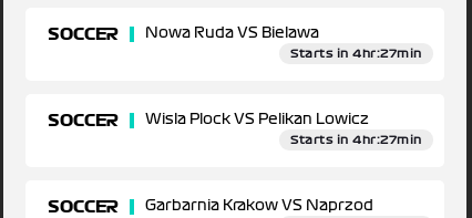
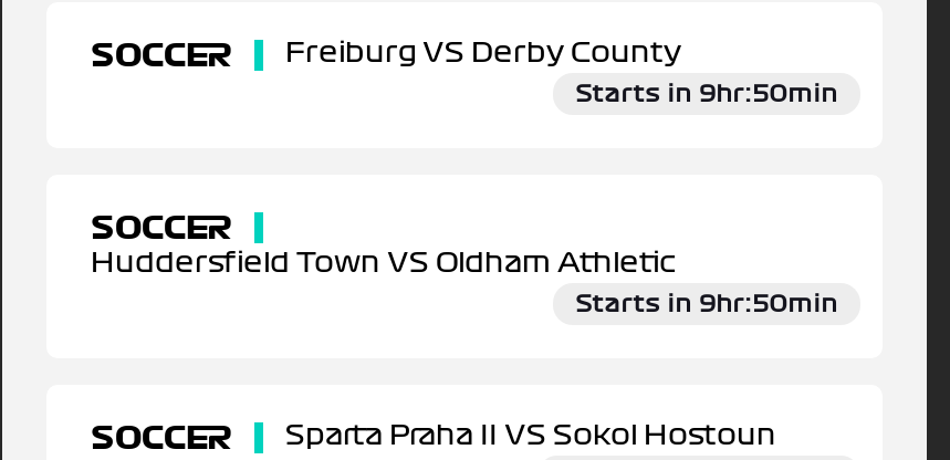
- Nowa Ruda VS Bielawa
+ Freiburg VS Derby County

- Starts in 4hr:27min
+ Starts in 9hr:50min

- Wisla Plock VS Pelikan Lowicz
+ Huddersfield Town VS Oldham Athletic

- Starts in 4hr:27min
+ Starts in 9hr:50min

- Garbarnia Krakow VS Naprzod
+ Sparta Praha II VS Sokol Hostoun
